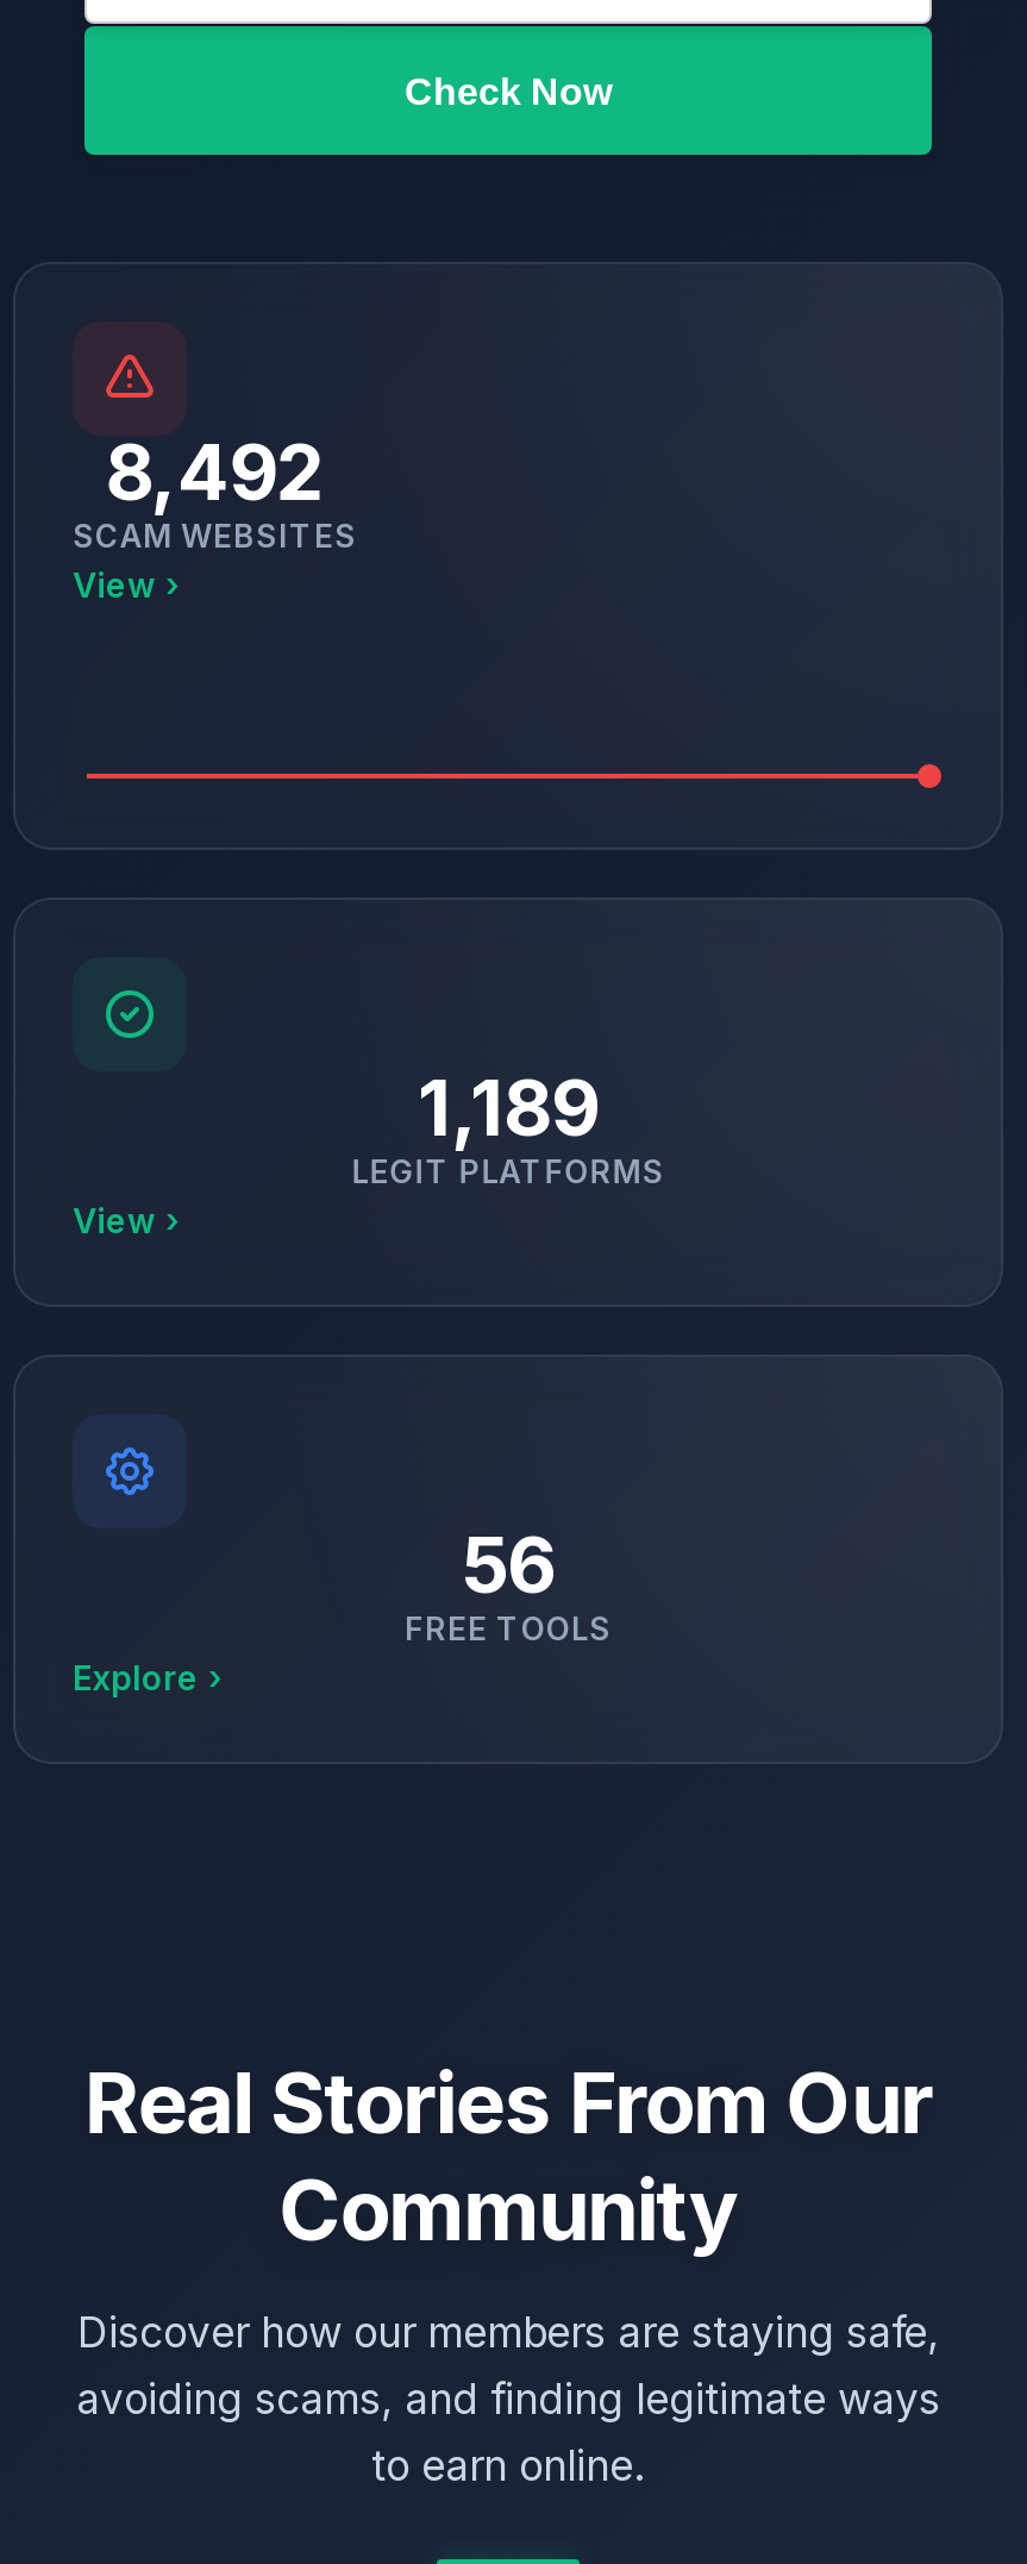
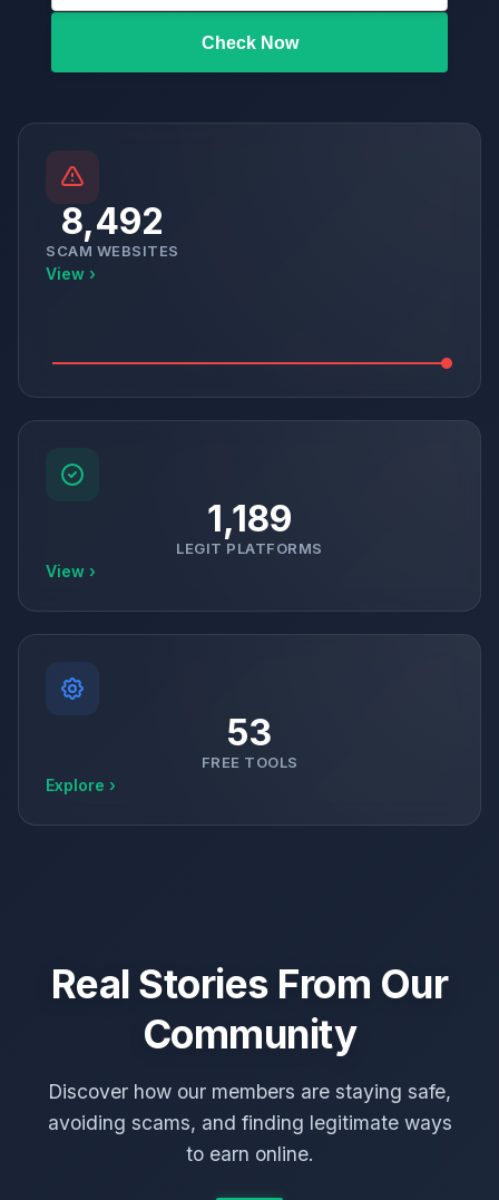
- 56
+ 53
